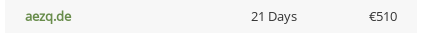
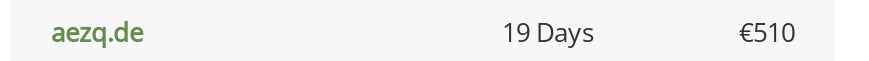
- 21 Days
+ 19 Days
